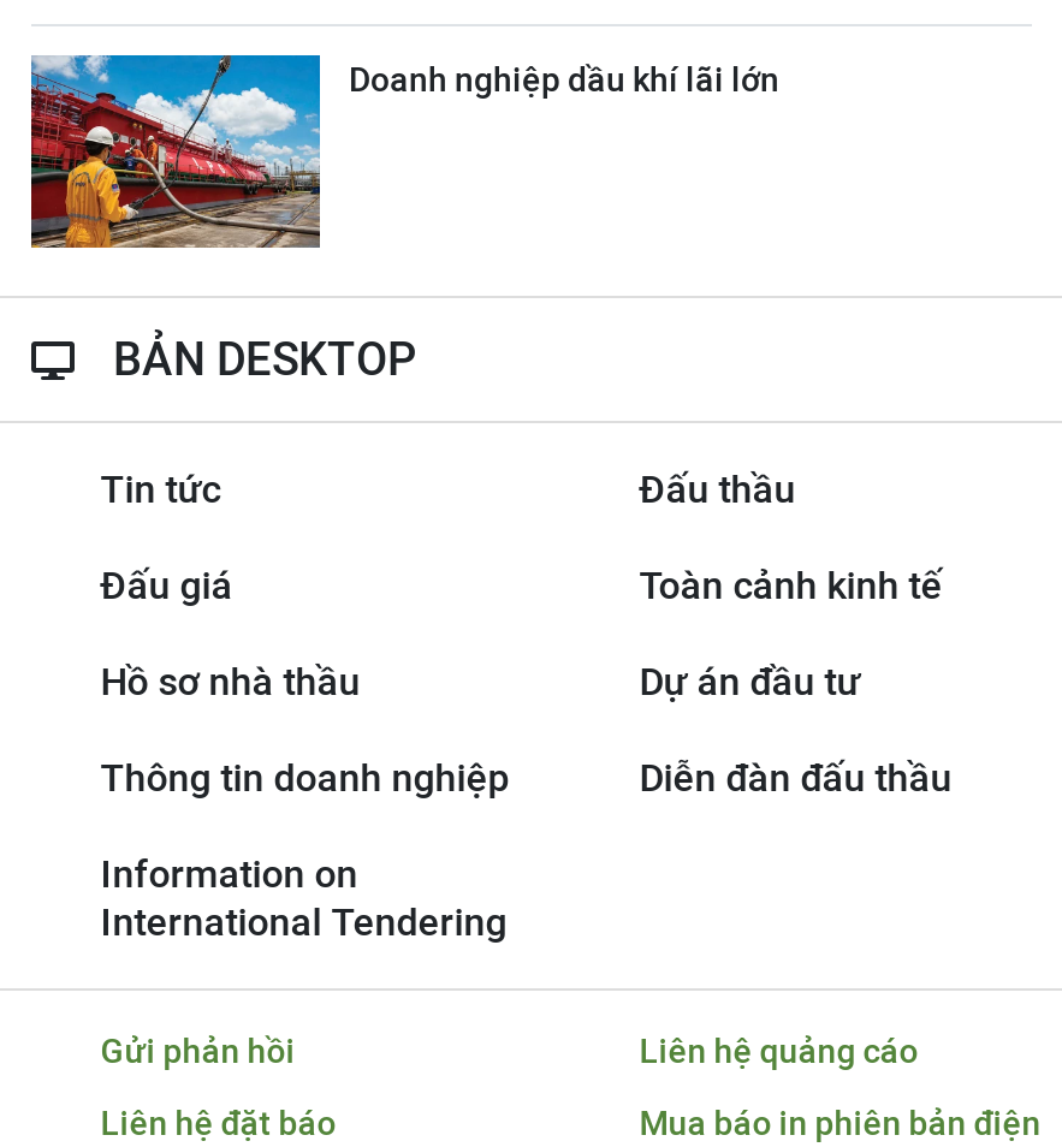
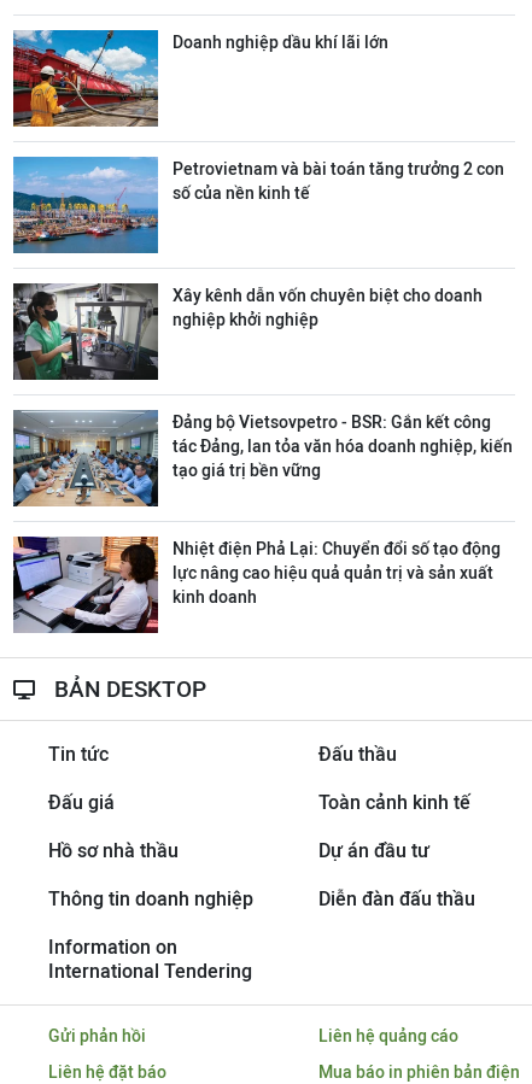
+ [image]
+ Petrovietnam và bài toán tăng trưởng 2 con
+ số của nền kinh tế

+ [image]
+ Xây kênh dẫn vốn chuyên biệt cho doanh
+ nghiệp khởi nghiệp

+ [image]
+ Đảng bộ Vietsovpetro - BSR: Gắn kết công
+ tác Đảng, lan tỏa văn hóa doanh nghiệp, kiến
+ tạo giá trị bền vững

+ [image]
+ Nhiệt điện Phả Lại: Chuyển đổi số tạo động
+ lực nâng cao hiệu quả quản trị và sản xuất
+ kinh doanh
